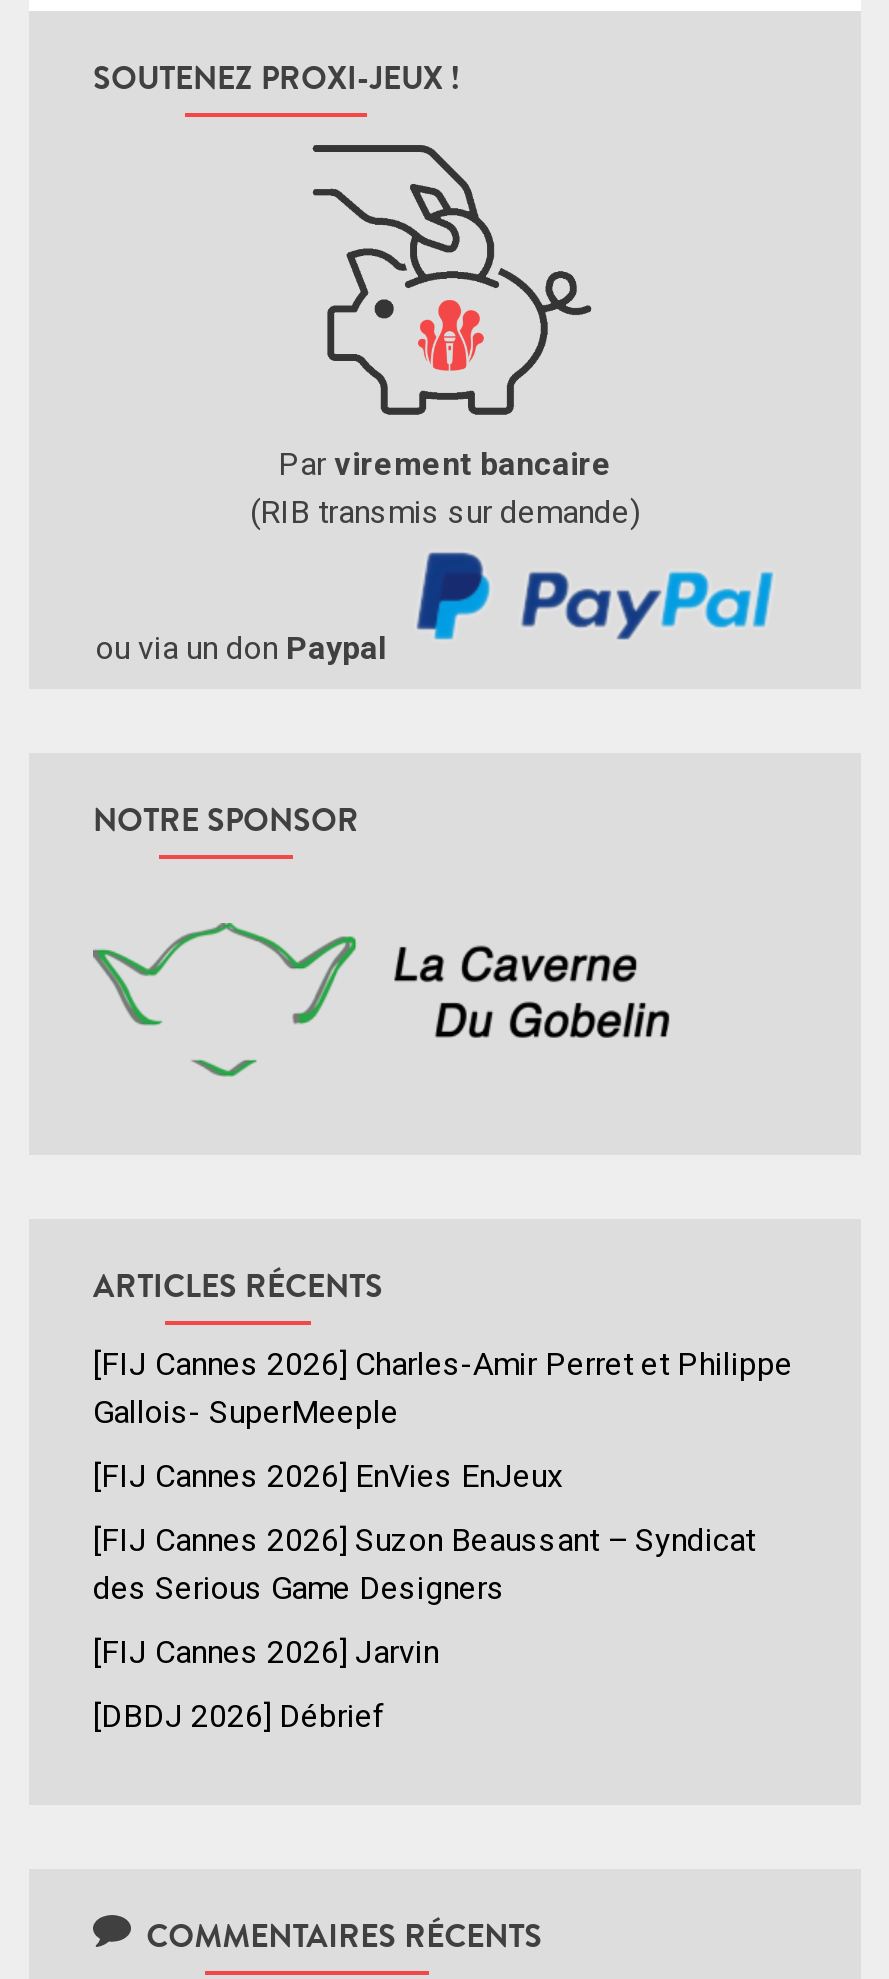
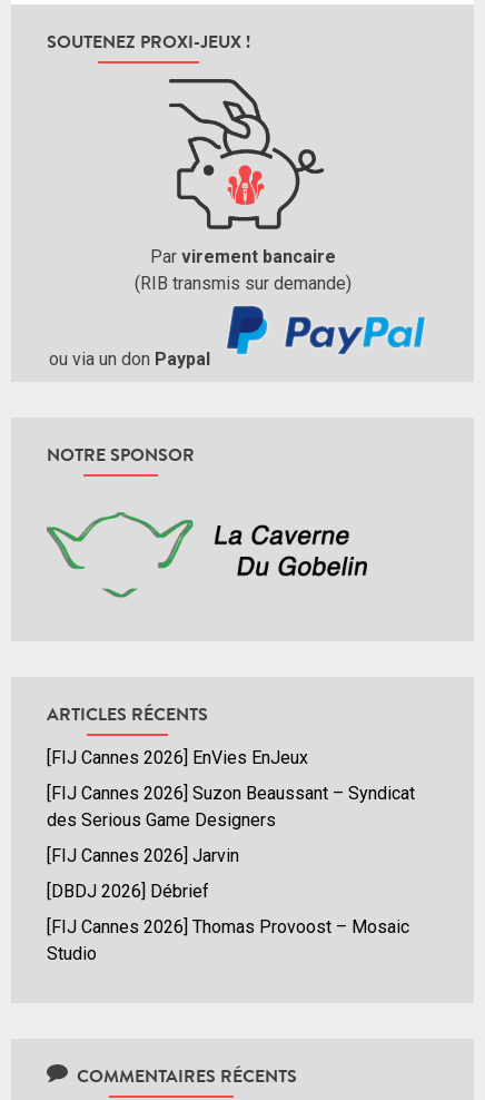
- [FIJ Cannes 2026] Charles-Amir Perret et Philippe
- Gallois- SuperMeeple

moved up: [FIJ Cannes 2026] EnVies EnJeux | [FIJ Cannes 2026] Suzon Beaussant – Syndicat | des Serious Game Designers | [FIJ Cannes 2026] Jarvin | [DBDJ 2026] Débrief

+ [FIJ Cannes 2026] Thomas Provoost – Mosaic
+ Studio
